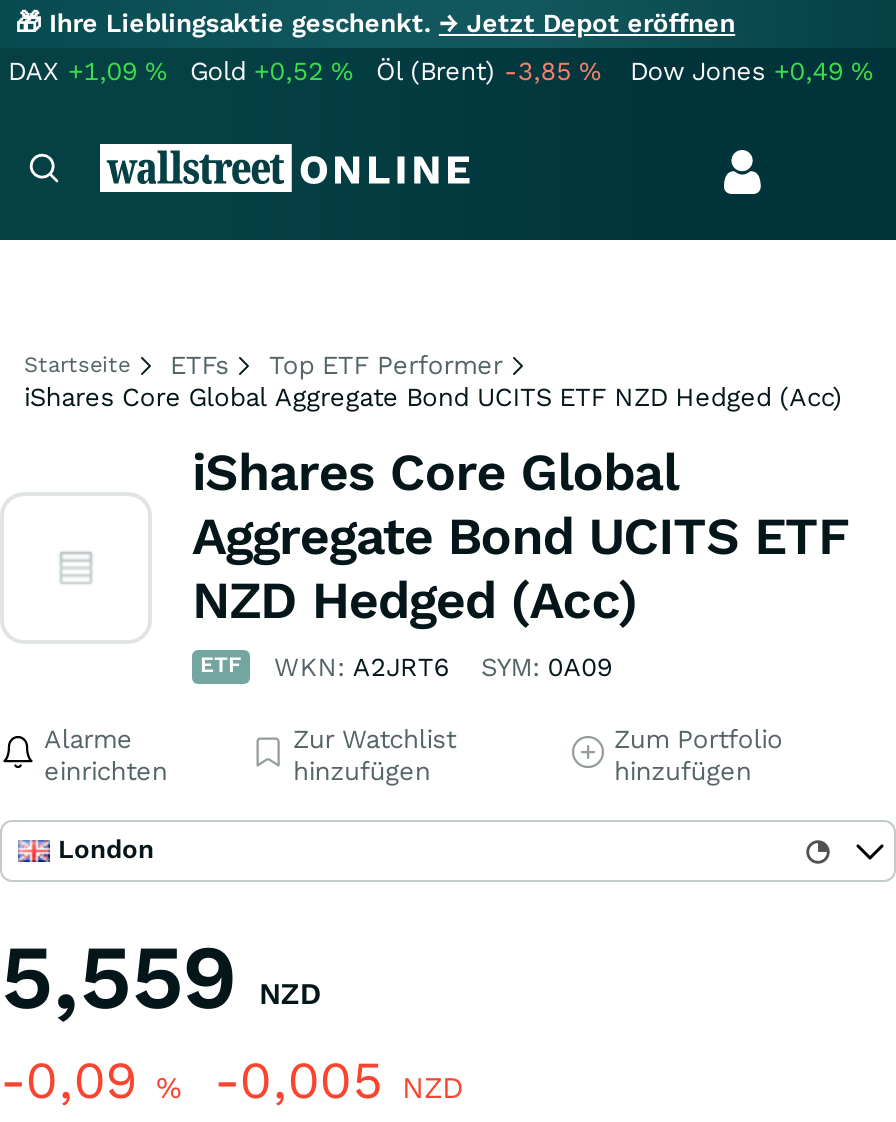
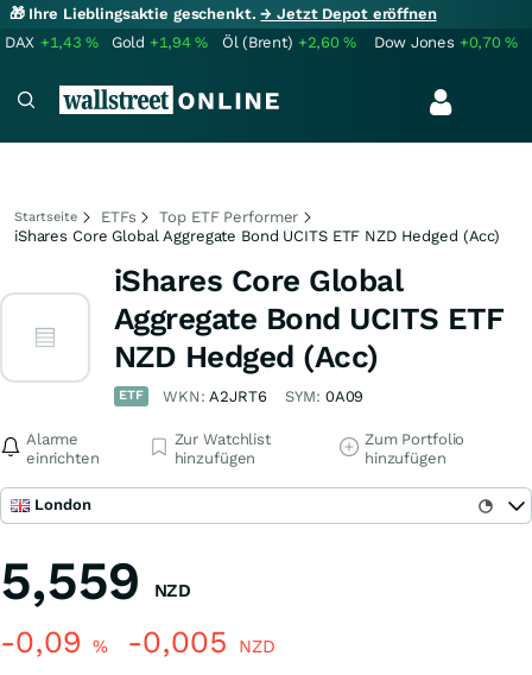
- DAX +1,09%
+ DAX +1,43%

- Gold +0,52%
+ Gold +1,94%

- Öl (Brent) -3,85%
+ Öl (Brent) +2,60%

- Dow Jones +0,49%
+ Dow Jones +0,70%
